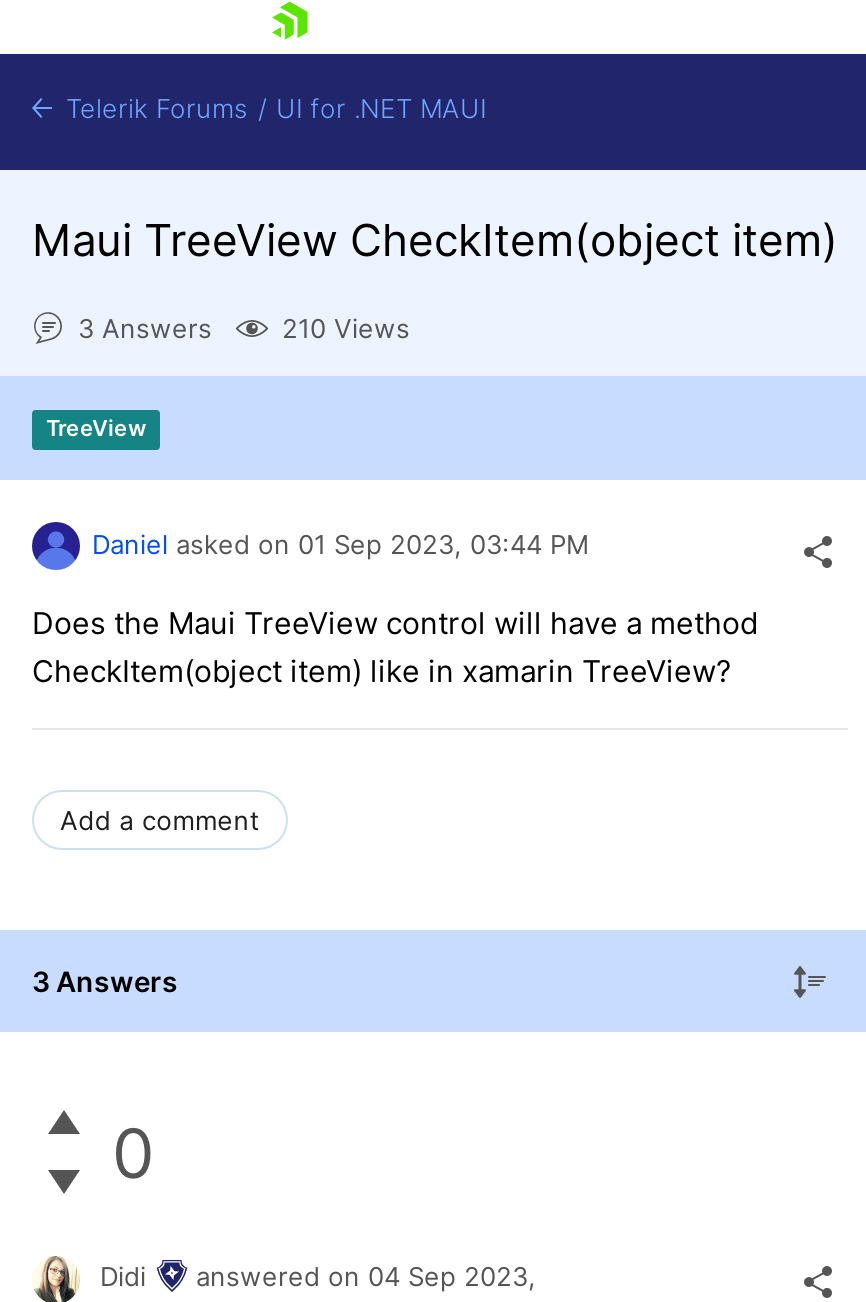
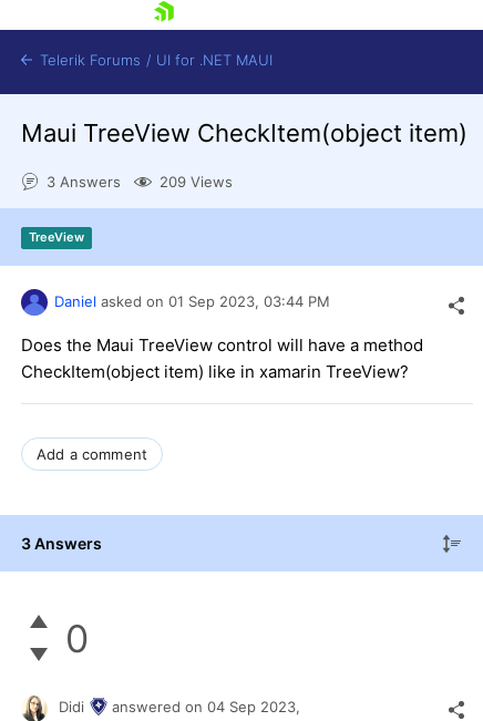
- 210 Views
+ 209 Views
